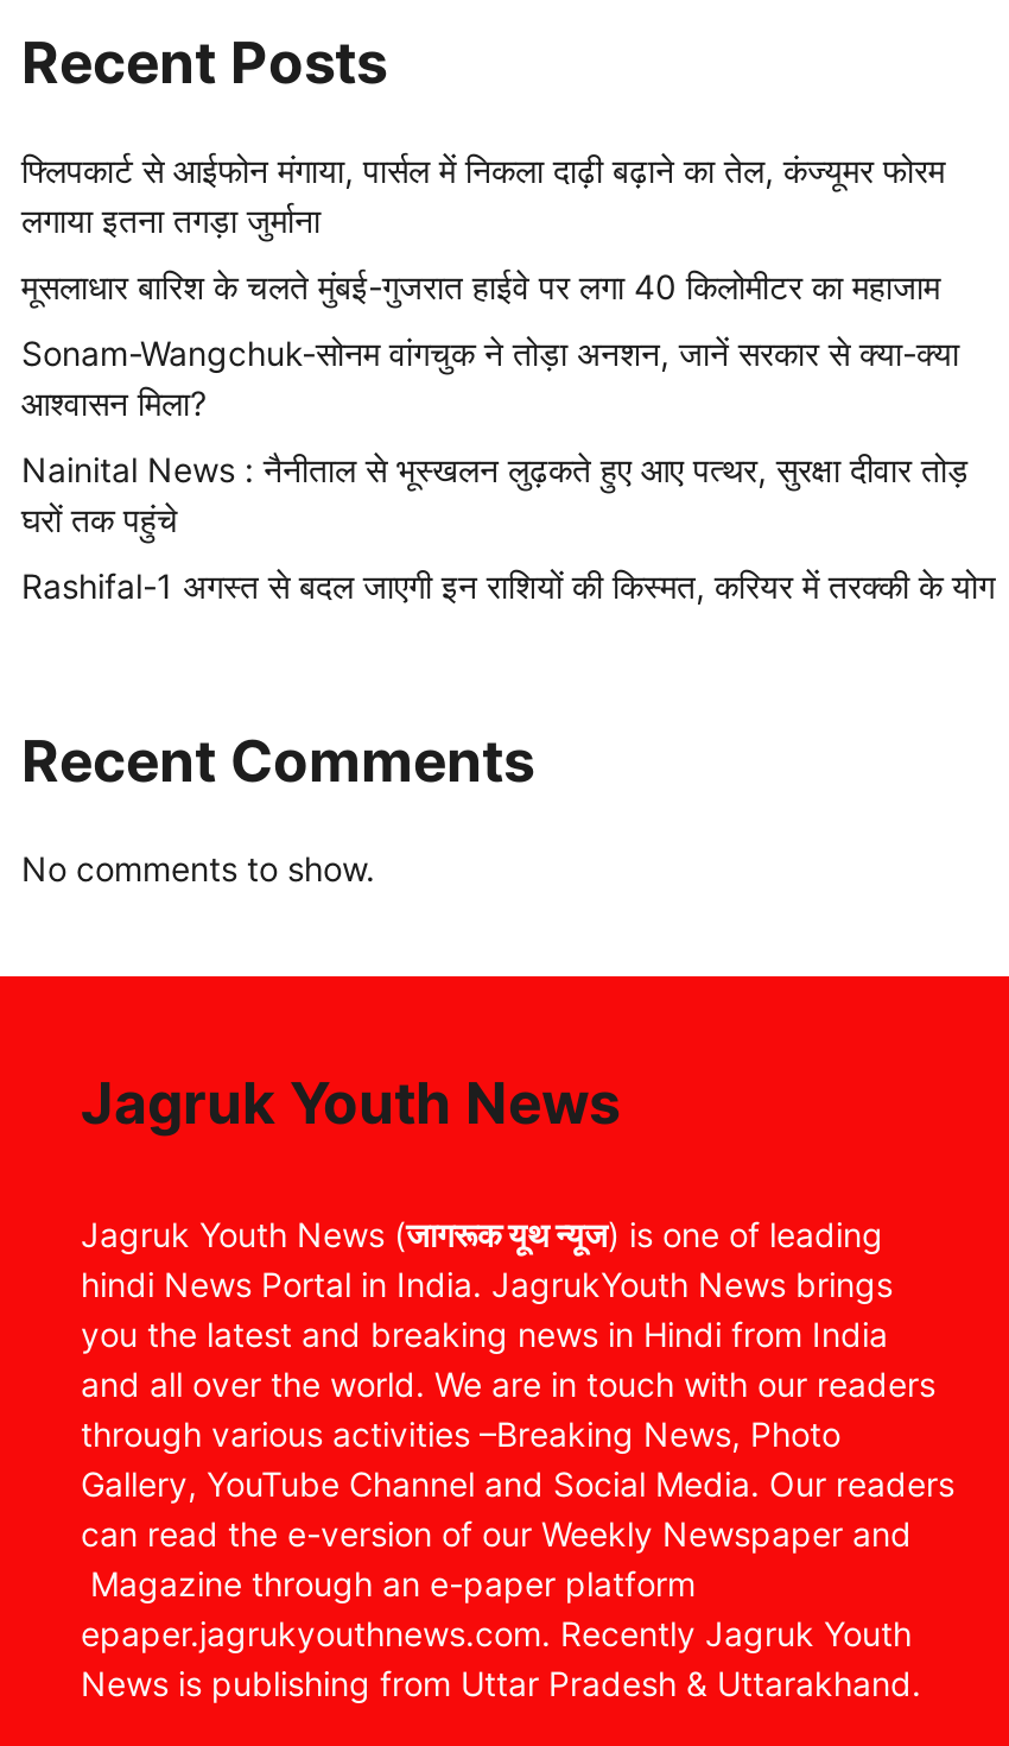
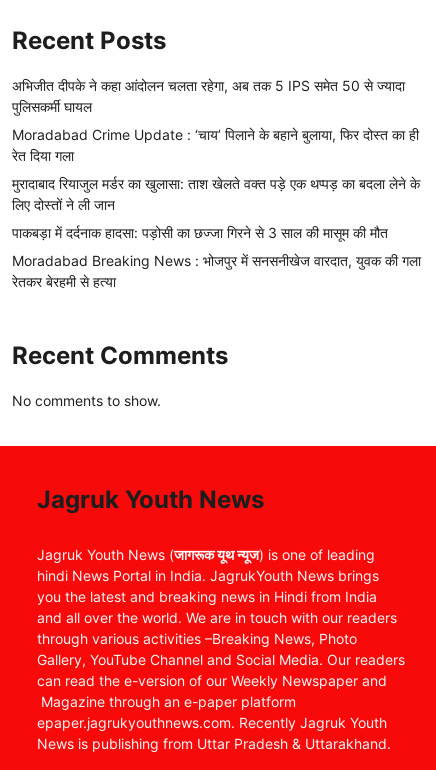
- फ्लिपकार्ट से आईफोन मंगाया, पार्सल में निकला दाढ़ी बढ़ाने का तेल, कंज्यूमर फोरम
- लगाया इतना तगड़ा जुर्माना
+ अभिजीत दीपके ने कहा आंदोलन चलता रहेगा, अब तक 5 IPS समेत 50 से ज्यादा
+ पुलिसकर्मी घायल

- मूसलाधार बारिश के चलते मुंबई-गुजरात हाईवे पर लगा 40 किलोमीटर का महाजाम
+ Moradabad Crime Update : ‘चाय’ पिलाने के बहाने बुलाया, फिर दोस्त का ही
+ रेत दिया गला

- Sonam-Wangchuk-सोनम वांगचुक ने तोड़ा अनशन, जानें सरकार से क्या-क्या
- आश्वासन मिला?
+ मुरादाबाद रियाजुल मर्डर का खुलासा: ताश खेलते वक्त पड़े एक थप्पड़ का बदला लेने के
+ लिए दोस्तों ने ली जान

- Nainital News : नैनीताल से भूस्खलन लुढ़कते हुए आए पत्थर, सुरक्षा दीवार तोड़
- घरों तक पहुंचे
+ पाकबड़ा में दर्दनाक हादसा: पड़ोसी का छज्जा गिरने से 3 साल की मासूम की मौत

- Rashifal-1 अगस्त से बदल जाएगी इन राशियों की किस्मत, करियर में तरक्की के योग
+ Moradabad Breaking News : भोजपुर में सनसनीखेज वारदात, युवक की गला
+ रेतकर बेरहमी से हत्या
